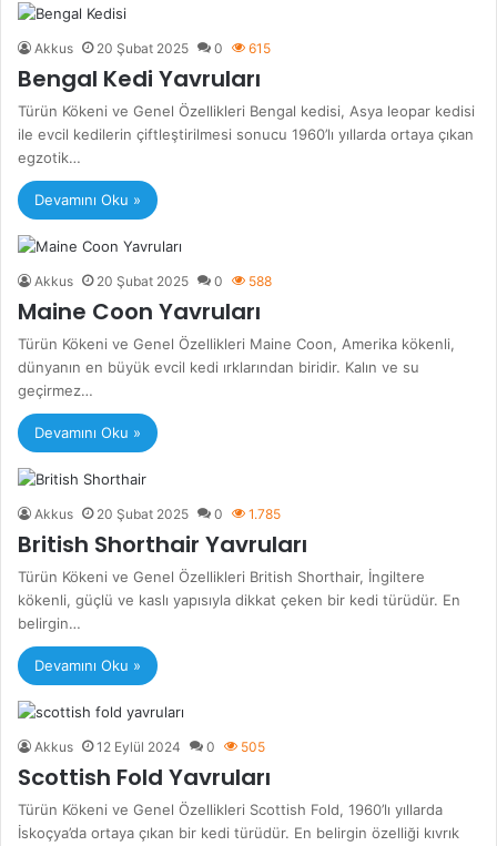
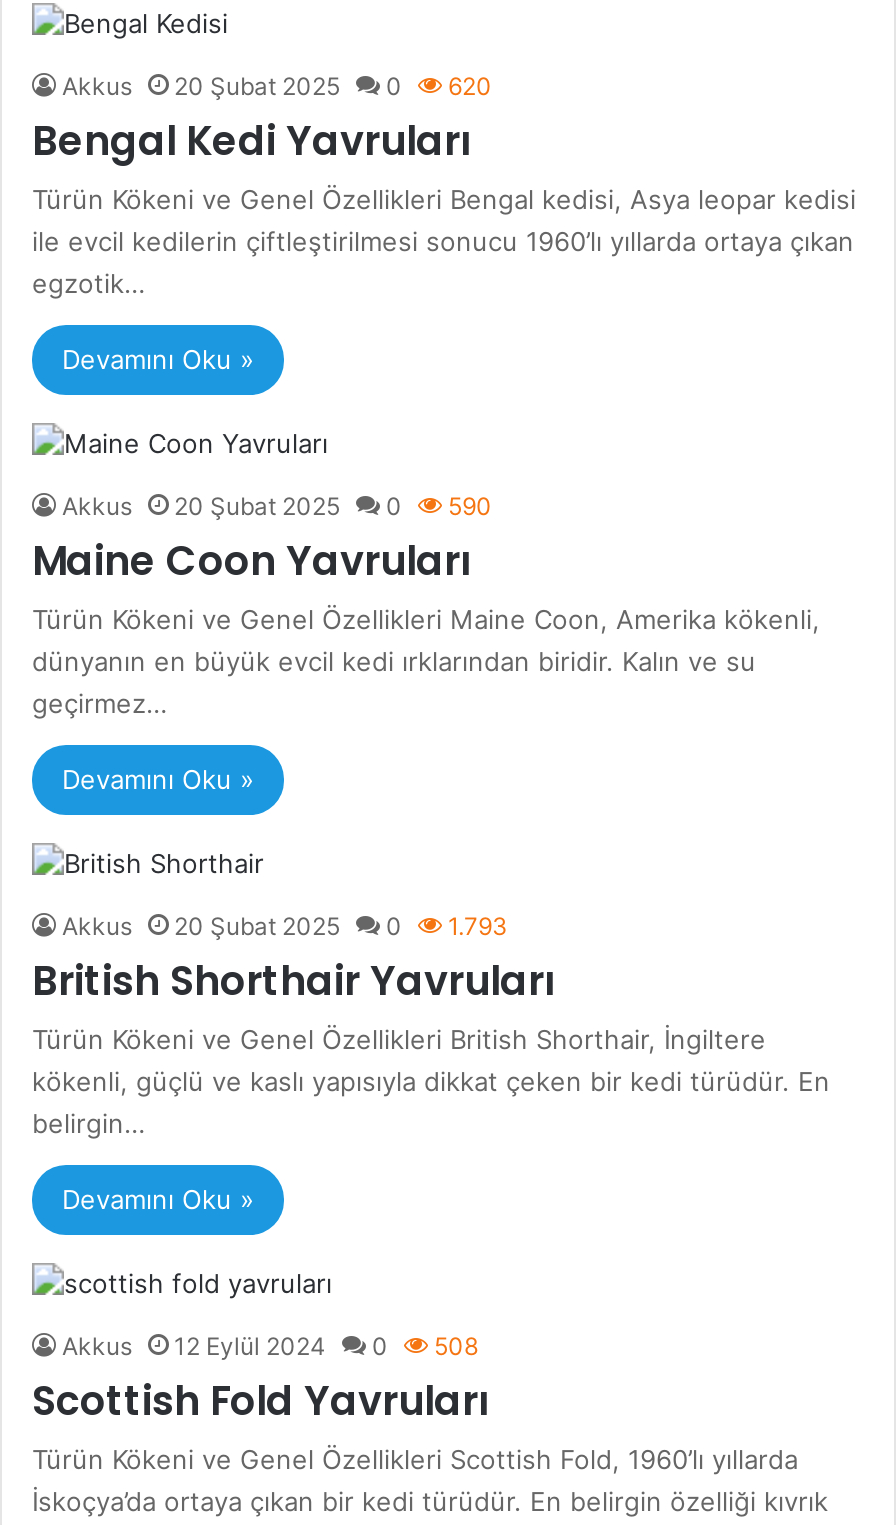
- Akkus 20 Şubat 2025 0 615
+ Akkus 20 Şubat 2025 0 620

- Akkus 20 Şubat 2025 0 588
+ Akkus 20 Şubat 2025 0 590

- Akkus 20 Şubat 2025 0 1.785
+ Akkus 20 Şubat 2025 0 1.793

- Akkus 12 Eylül 2024 0 505
+ Akkus 12 Eylül 2024 0 508
